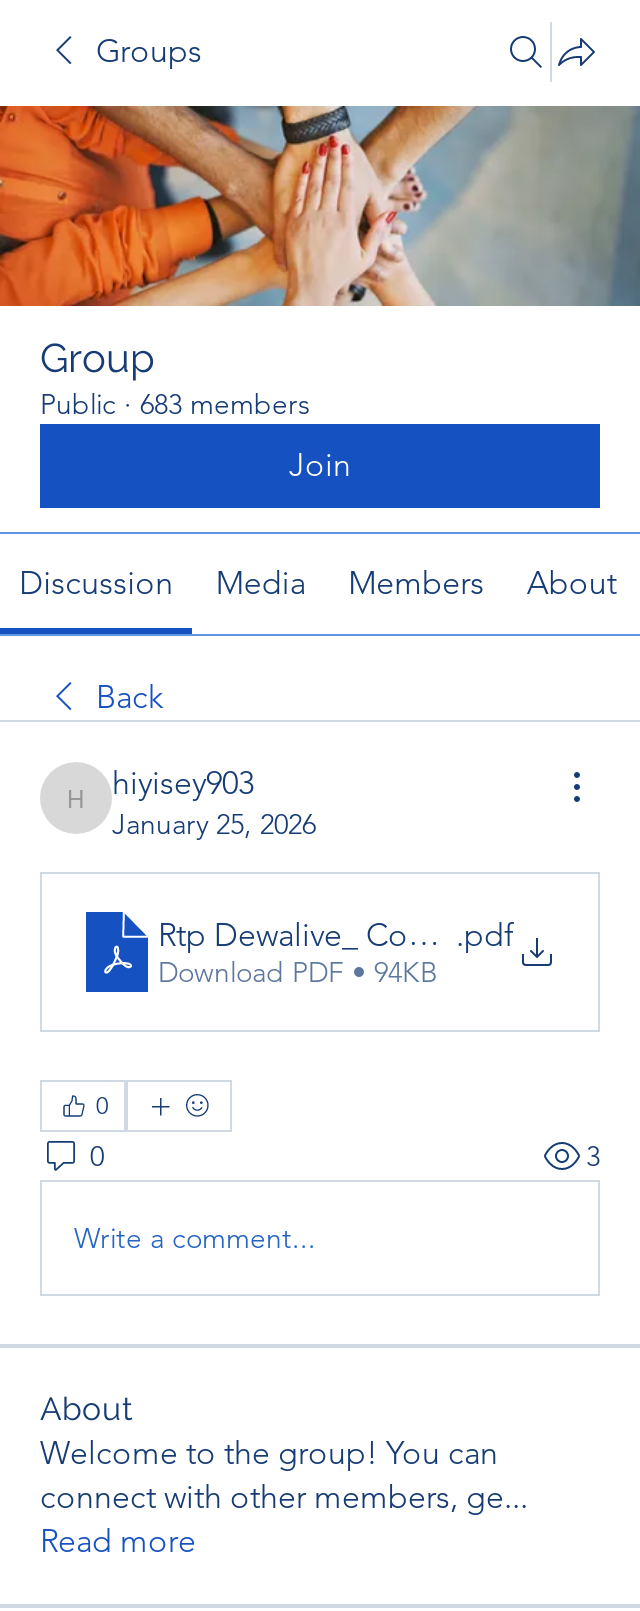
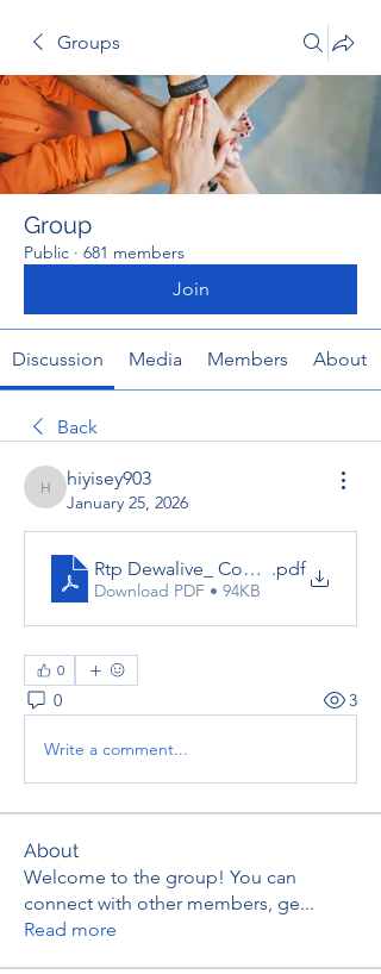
- Public · 683 members
+ Public · 681 members
